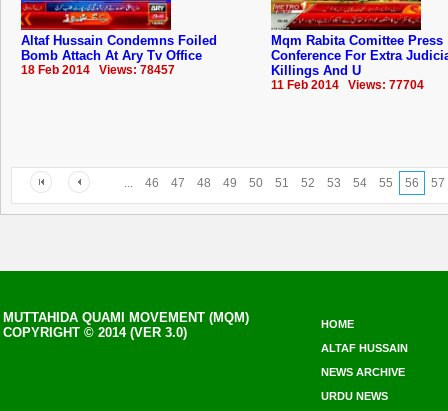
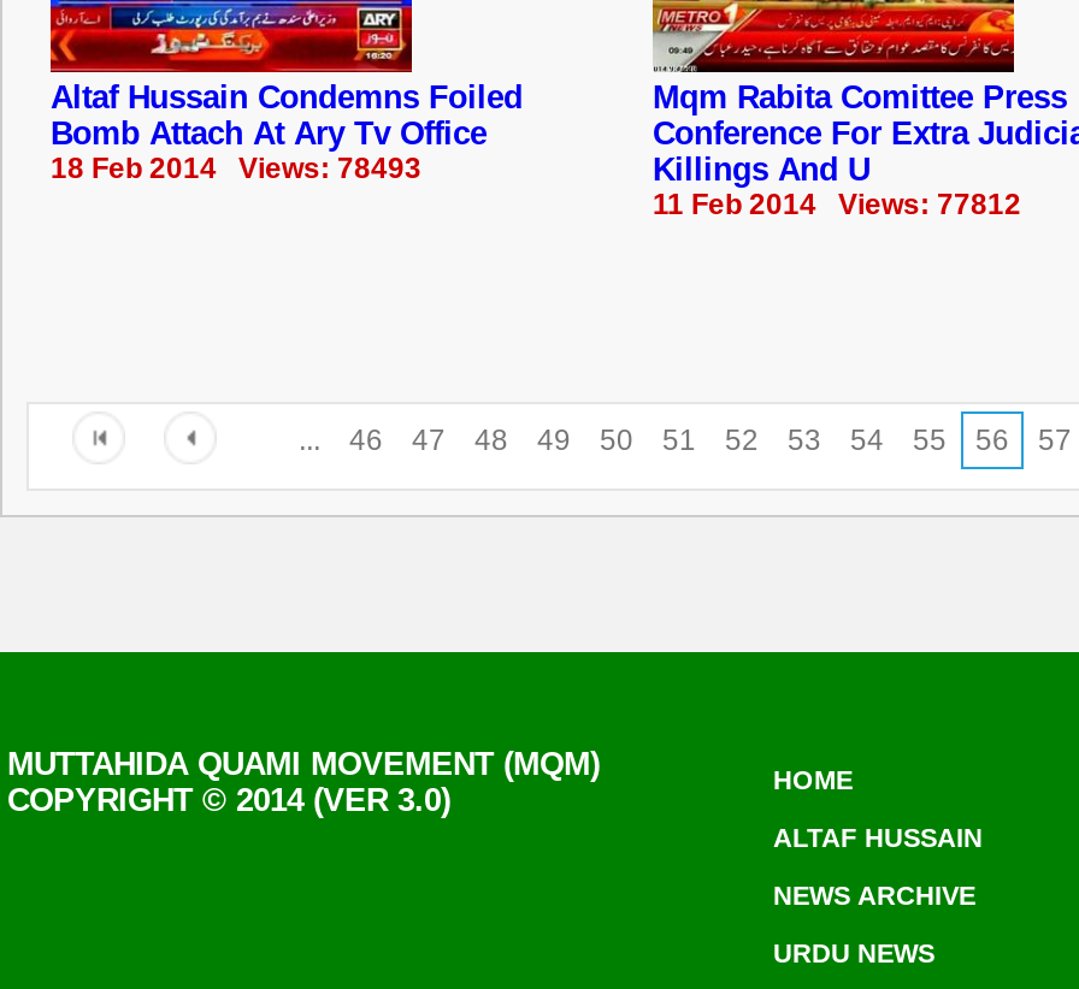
- 18 Feb 2014 Views: 78457
+ 18 Feb 2014 Views: 78493

- 11 Feb 2014 Views: 77704
+ 11 Feb 2014 Views: 77812
